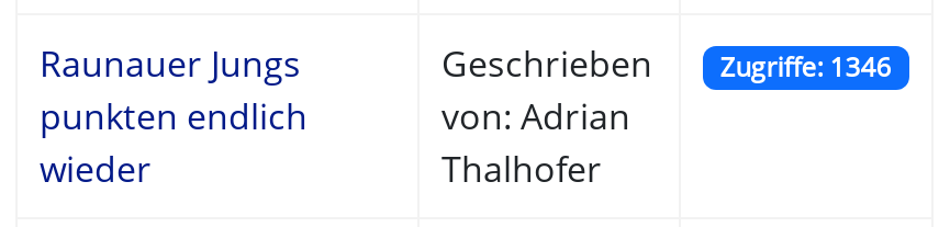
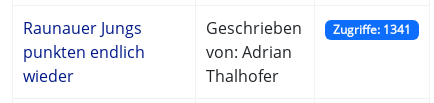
- Geschrieben Zugriffe: 1346
+ Geschrieben Zugriffe: 1341
